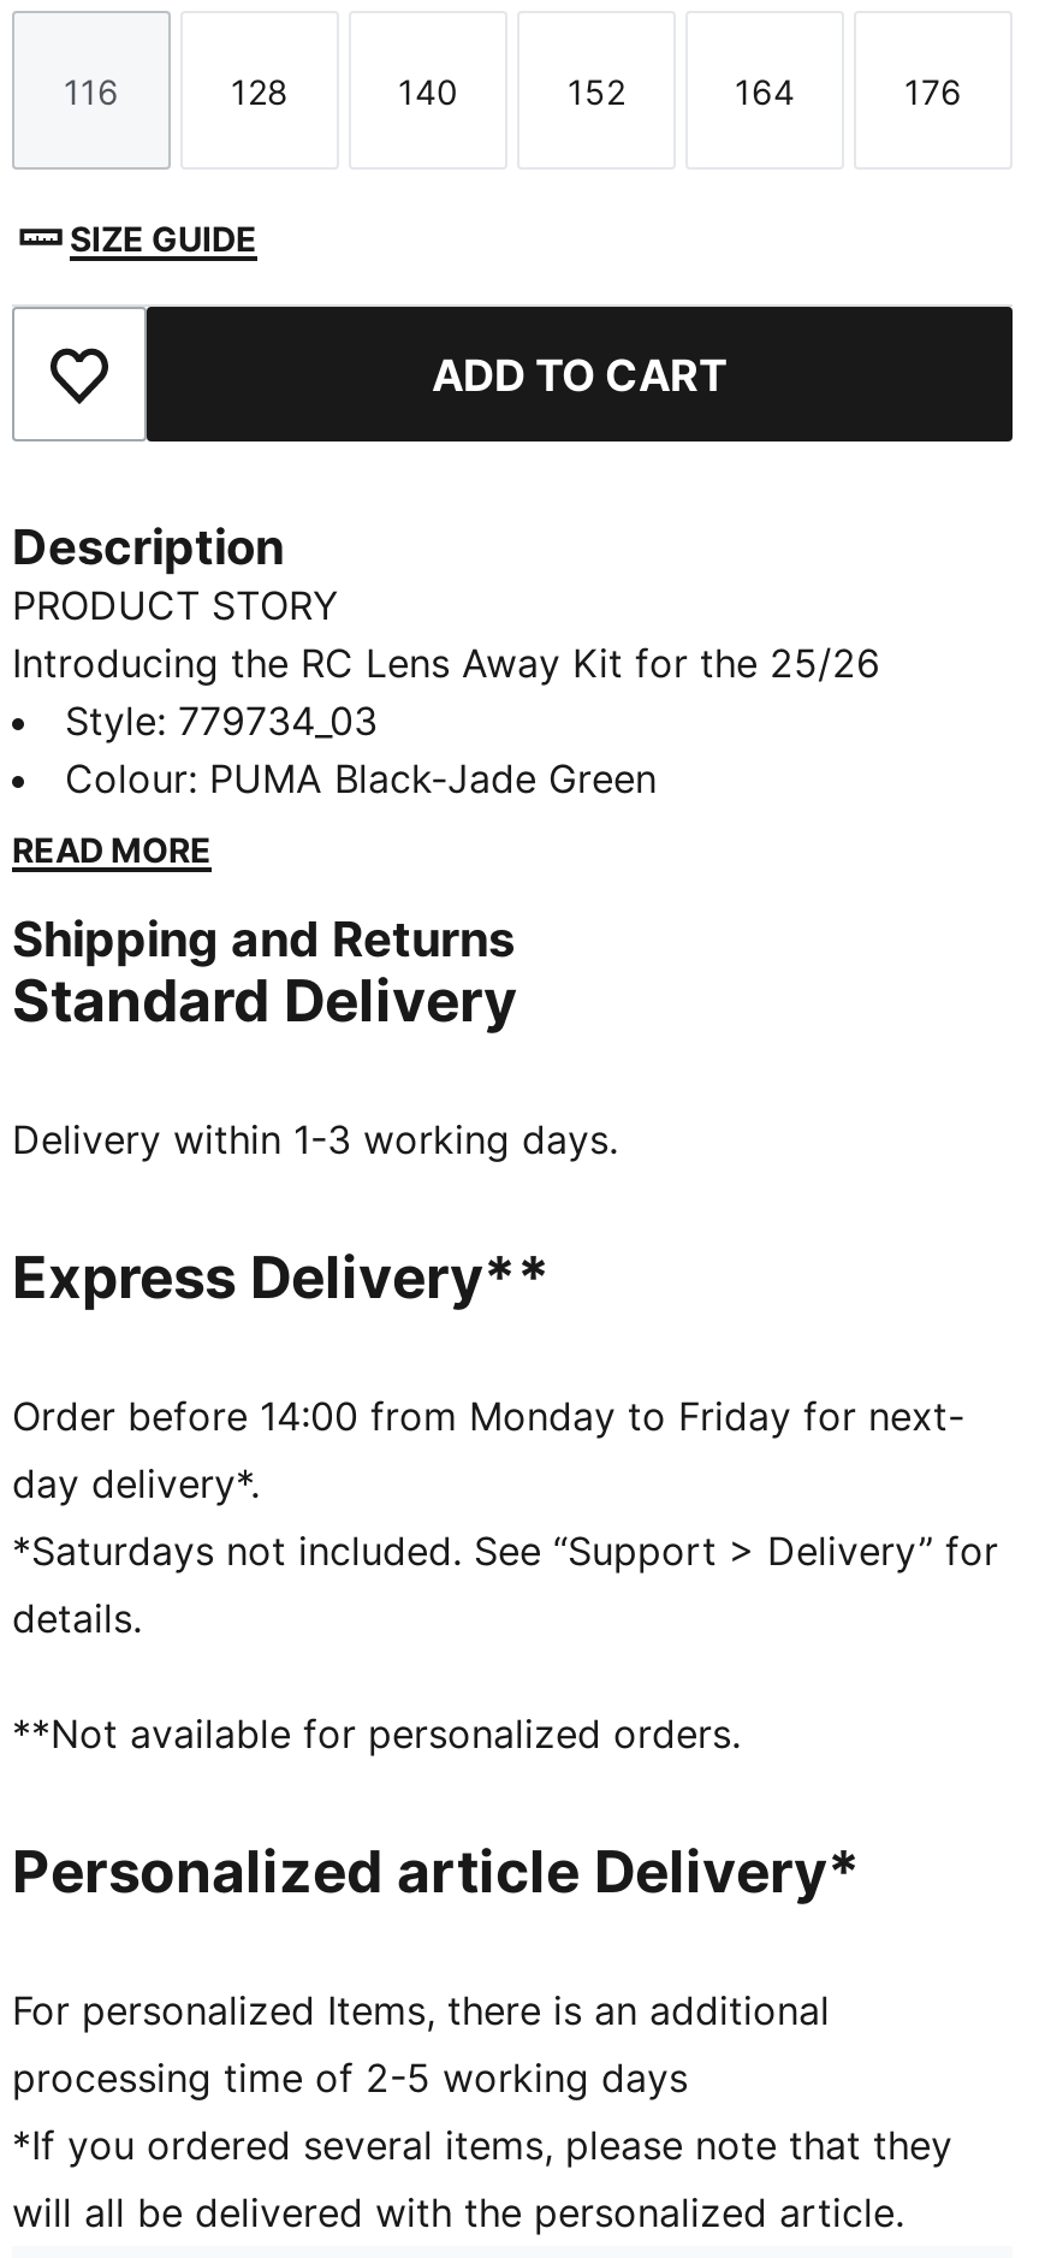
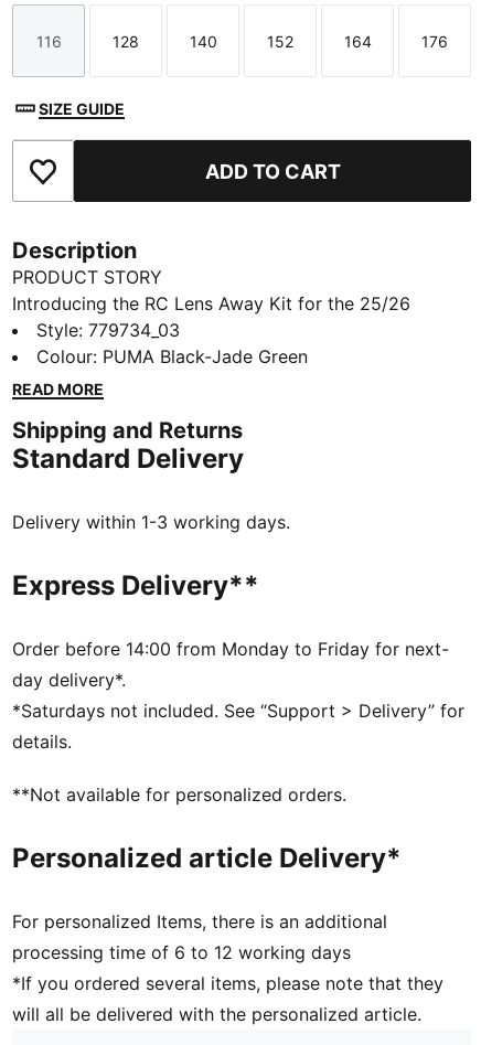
- processing time of 2-5 working days
+ processing time of 6 to 12 working days
